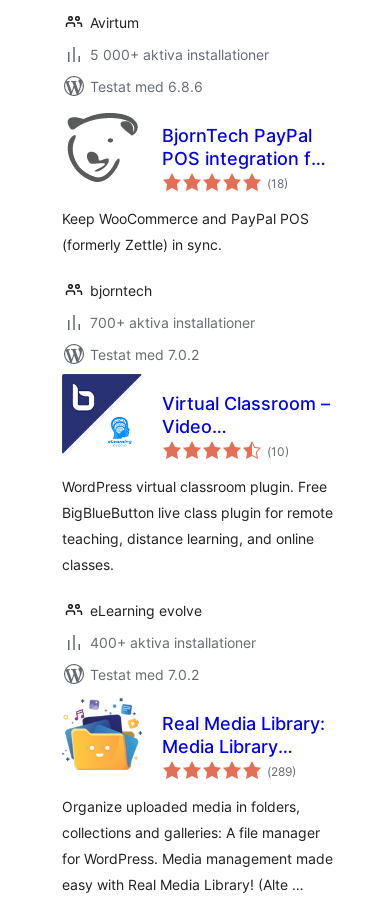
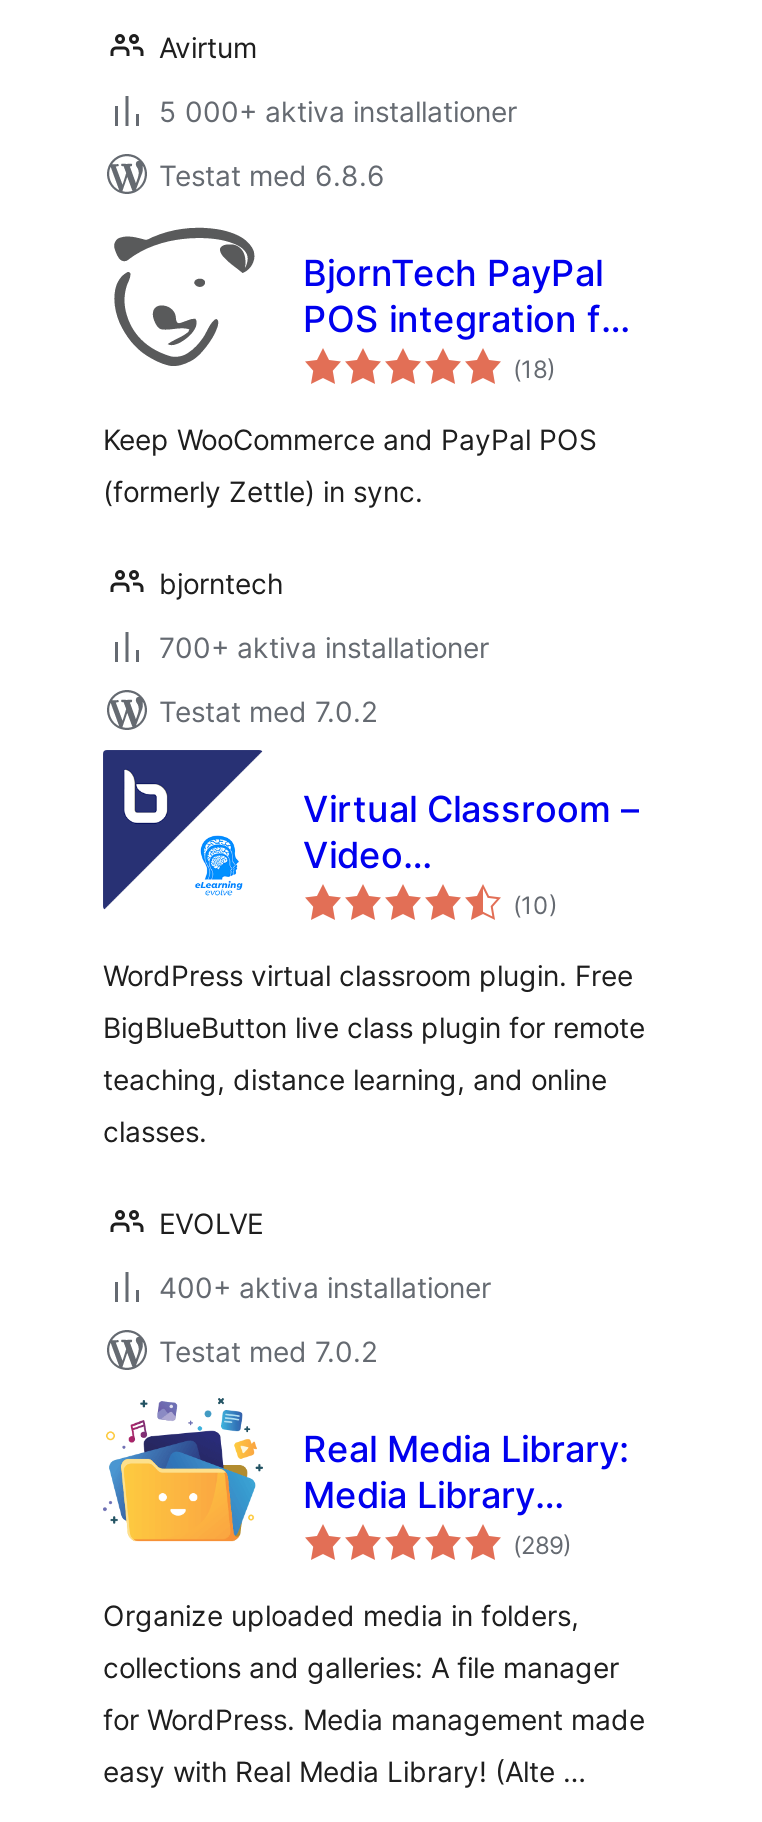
- eLearning evolve
+ EVOLVE
